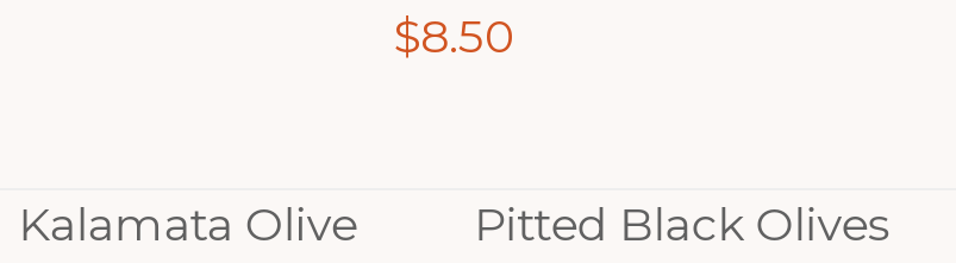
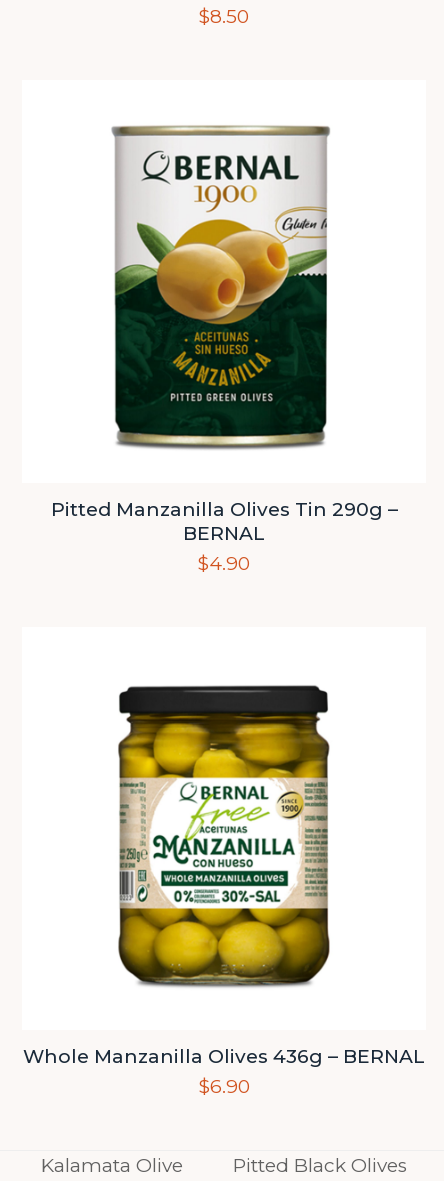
+ Whole Manzanilla Olives 436g – BERNAL
+ $6.90

+ Pitted Manzanilla Olives Tin 290g –
+ BERNAL
+ $4.90

+ [image]

+ [image]
